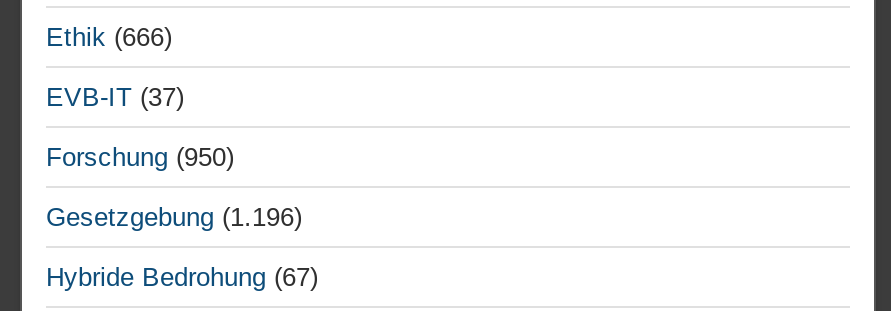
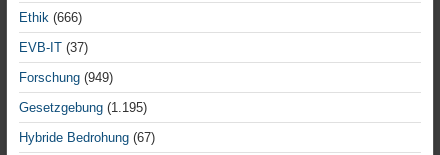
- Forschung (950)
+ Forschung (949)

- Gesetzgebung (1.196)
+ Gesetzgebung (1.195)
